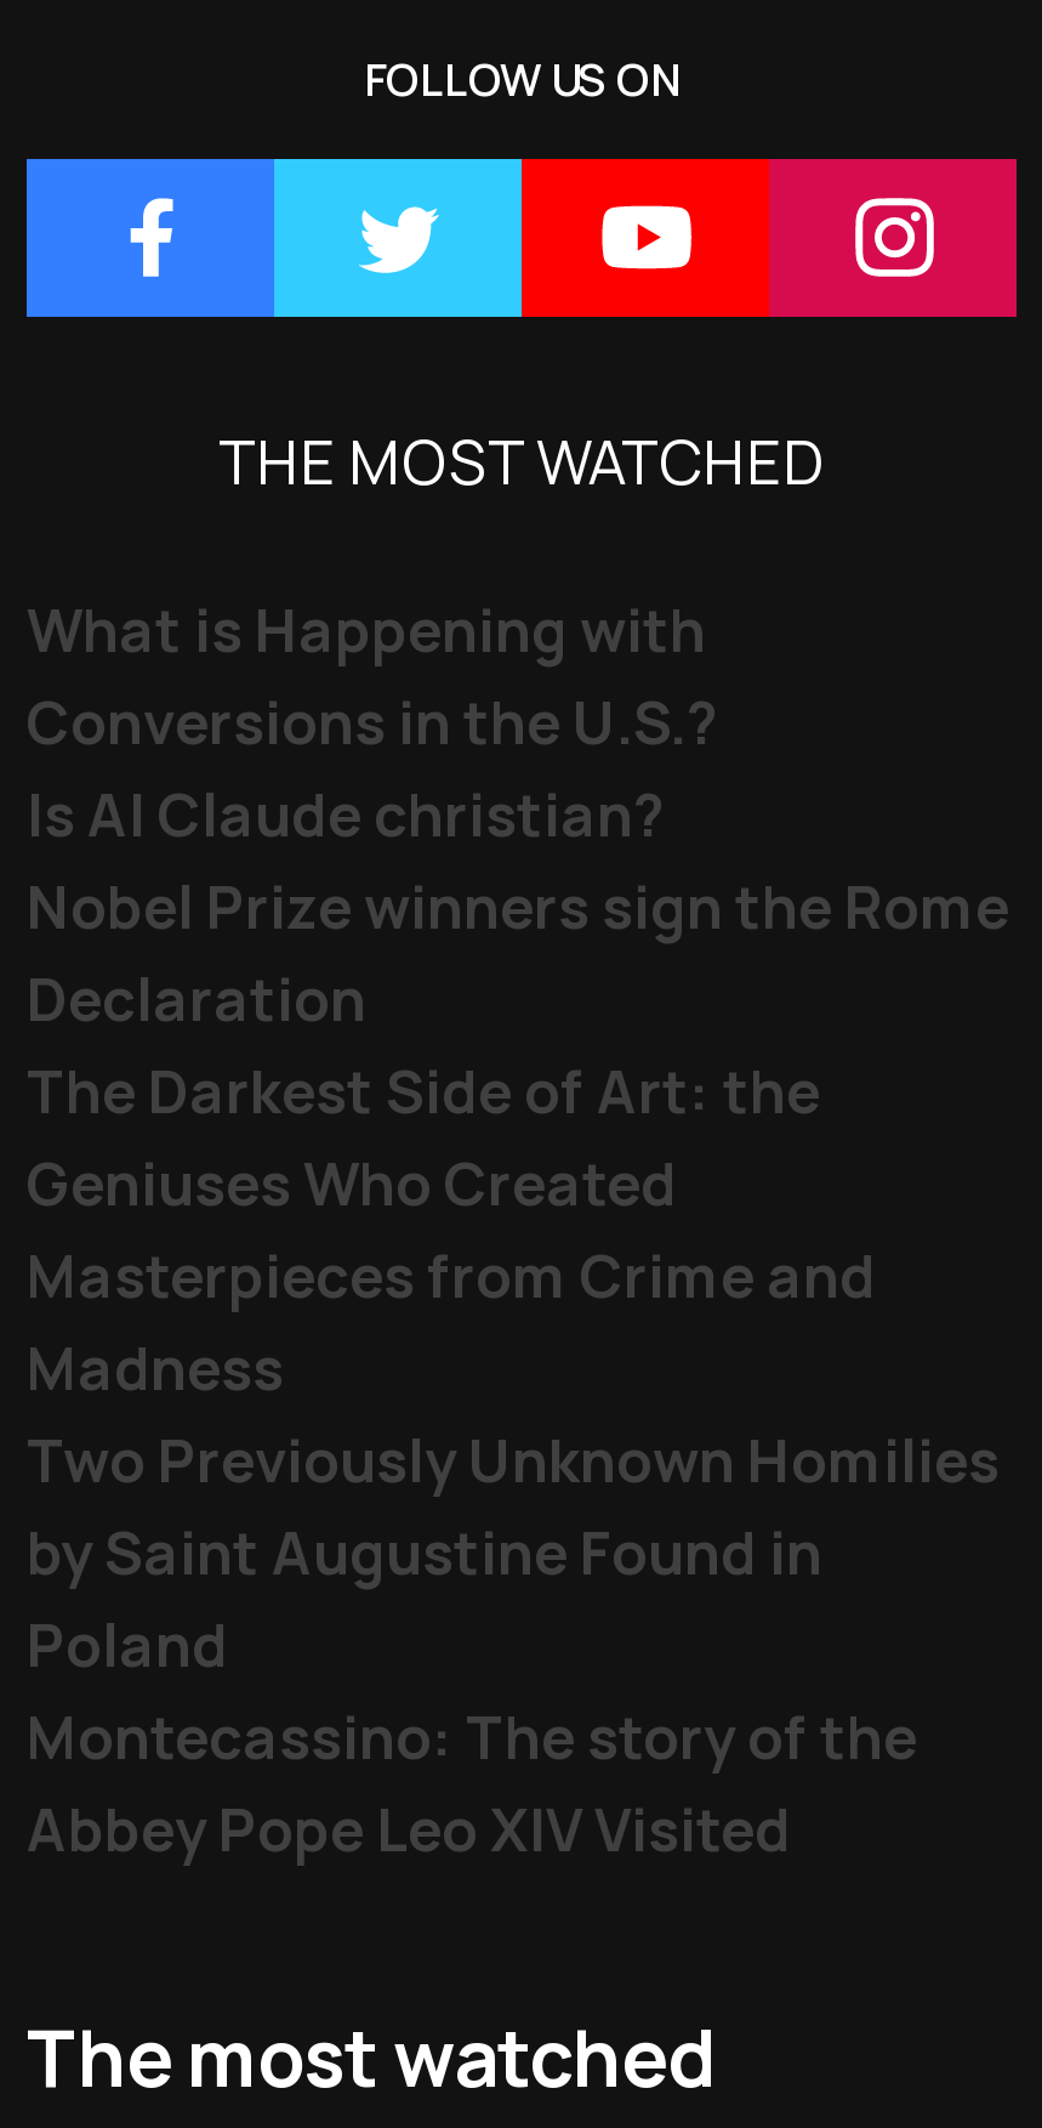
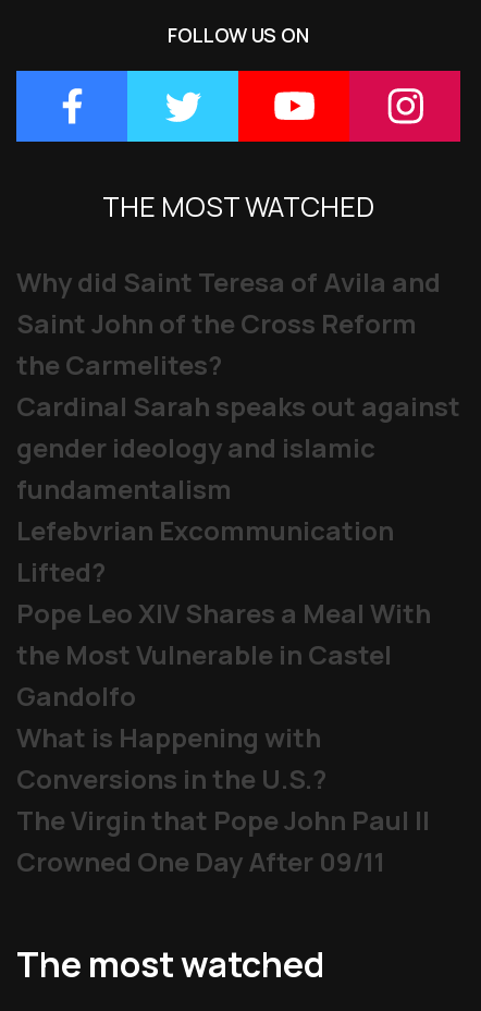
+ Why did Saint Teresa of Avila and
+ Saint John of the Cross Reform
+ the Carmelites?
+ Cardinal Sarah speaks out against
+ gender ideology and islamic
+ fundamentalism
+ Lefebvrian Excommunication
+ Lifted?
+ Pope Leo XIV Shares a Meal With
+ the Most Vulnerable in Castel
+ Gandolfo

moved down: What is Happening with | Conversions in the U.S.?

- Is AI Claude christian?
- Nobel Prize winners sign the Rome
- Declaration
- The Darkest Side of Art: the
- Geniuses Who Created
- Masterpieces from Crime and
- Madness
- Two Previously Unknown Homilies
- by Saint Augustine Found in
- Poland
- Montecassino: The story of the
- Abbey Pope Leo XIV Visited
+ The Virgin that Pope John Paul II
+ Crowned One Day After 09/11
